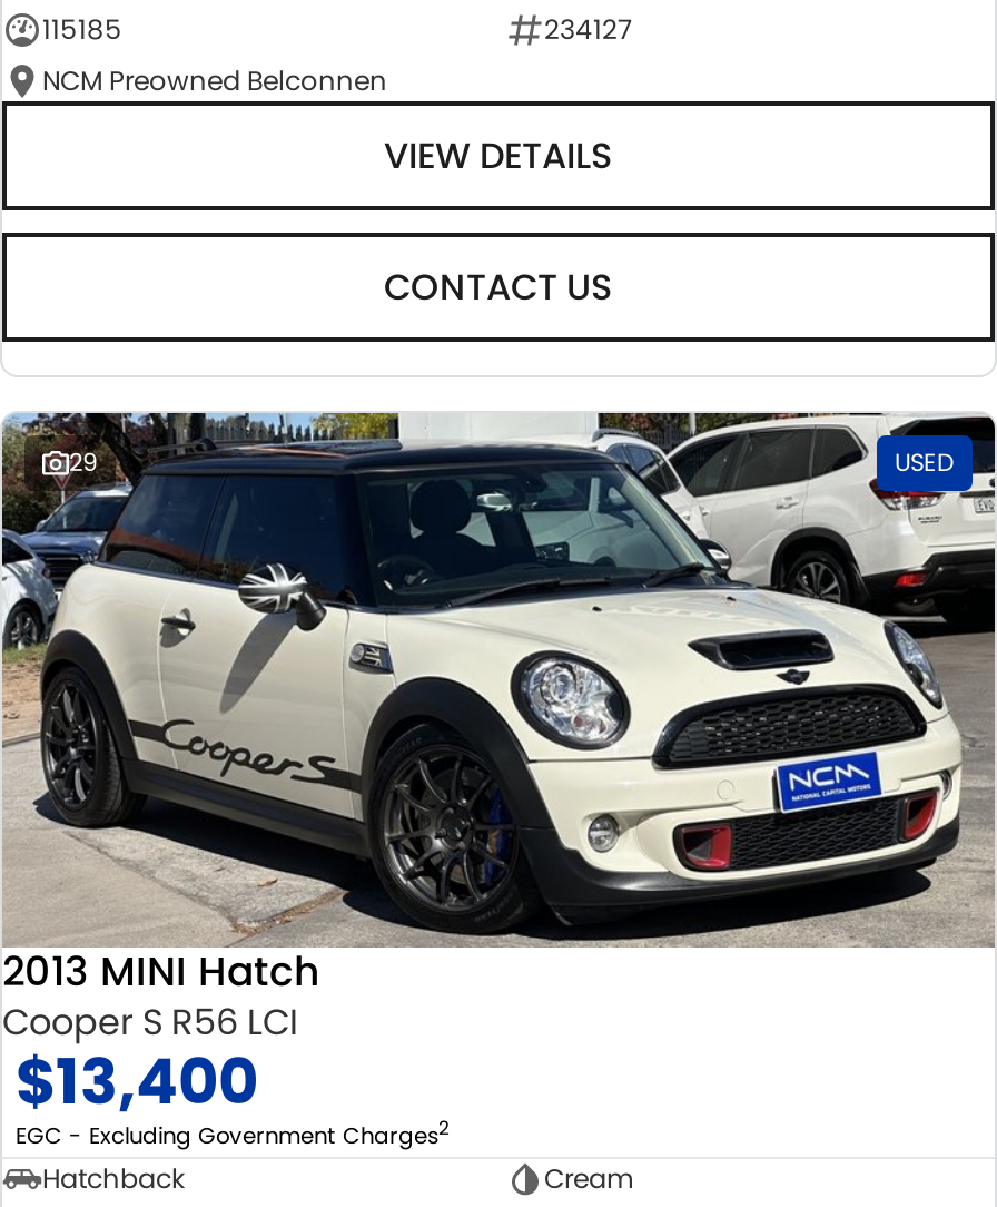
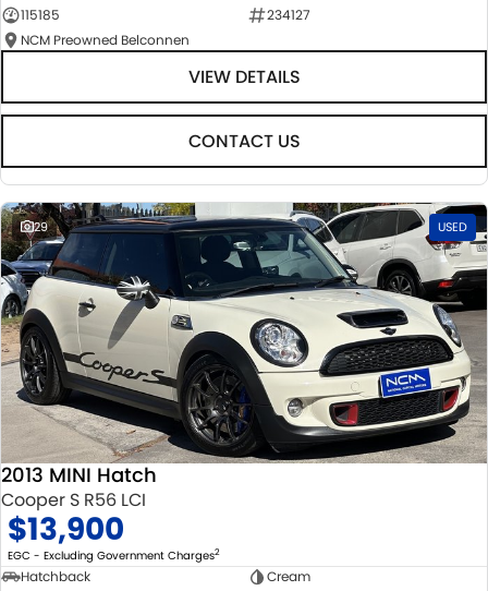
- $13,400
+ $13,900
